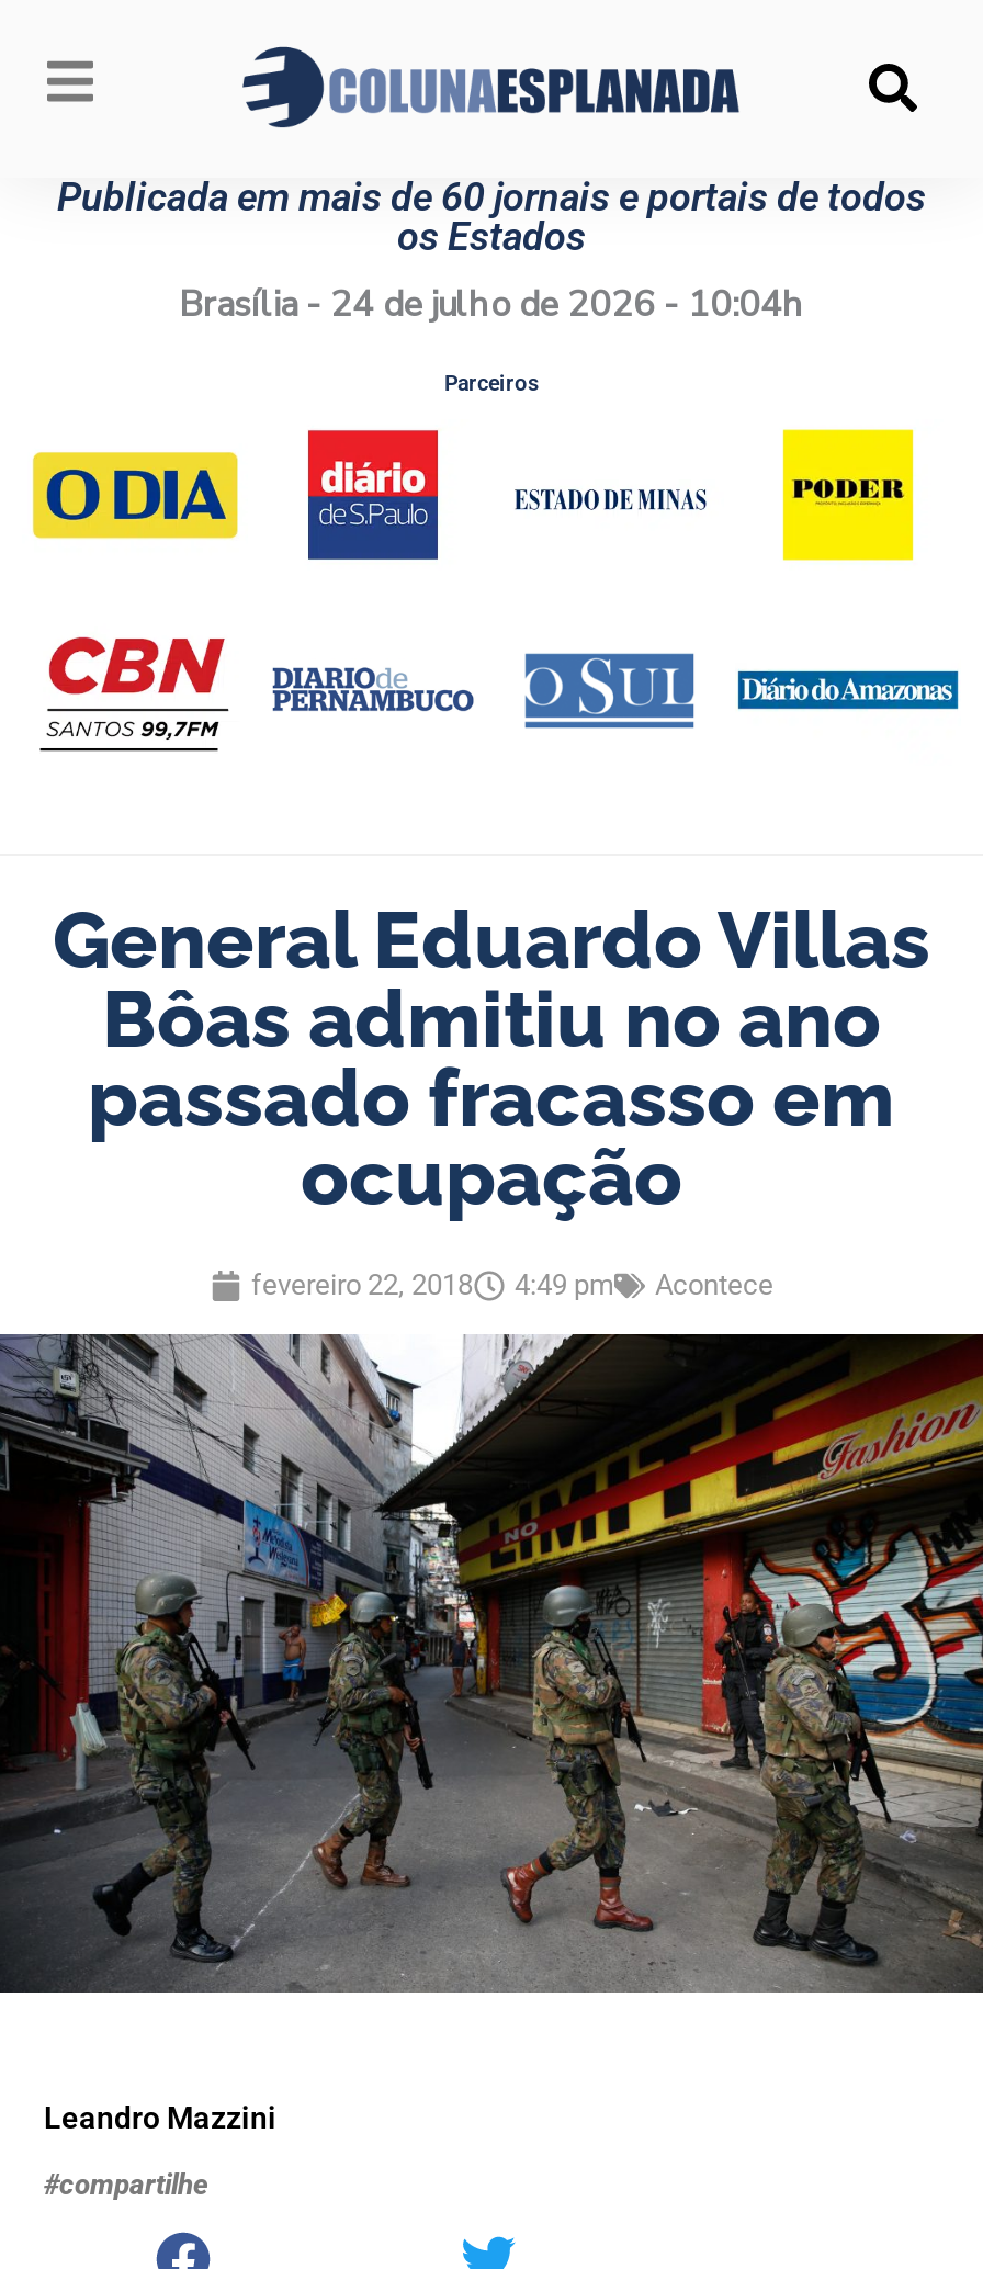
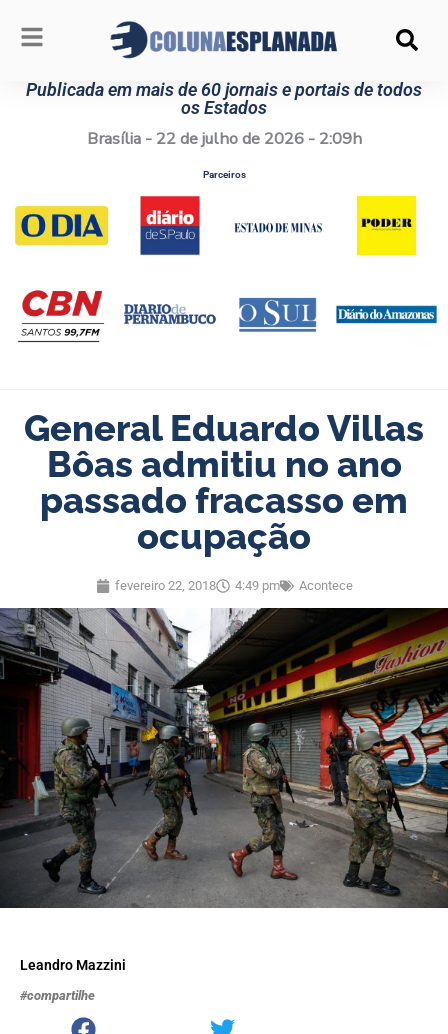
- Brasília - 24 de julho de 2026 - 10:04h
+ Brasília - 22 de julho de 2026 - 2:09h
